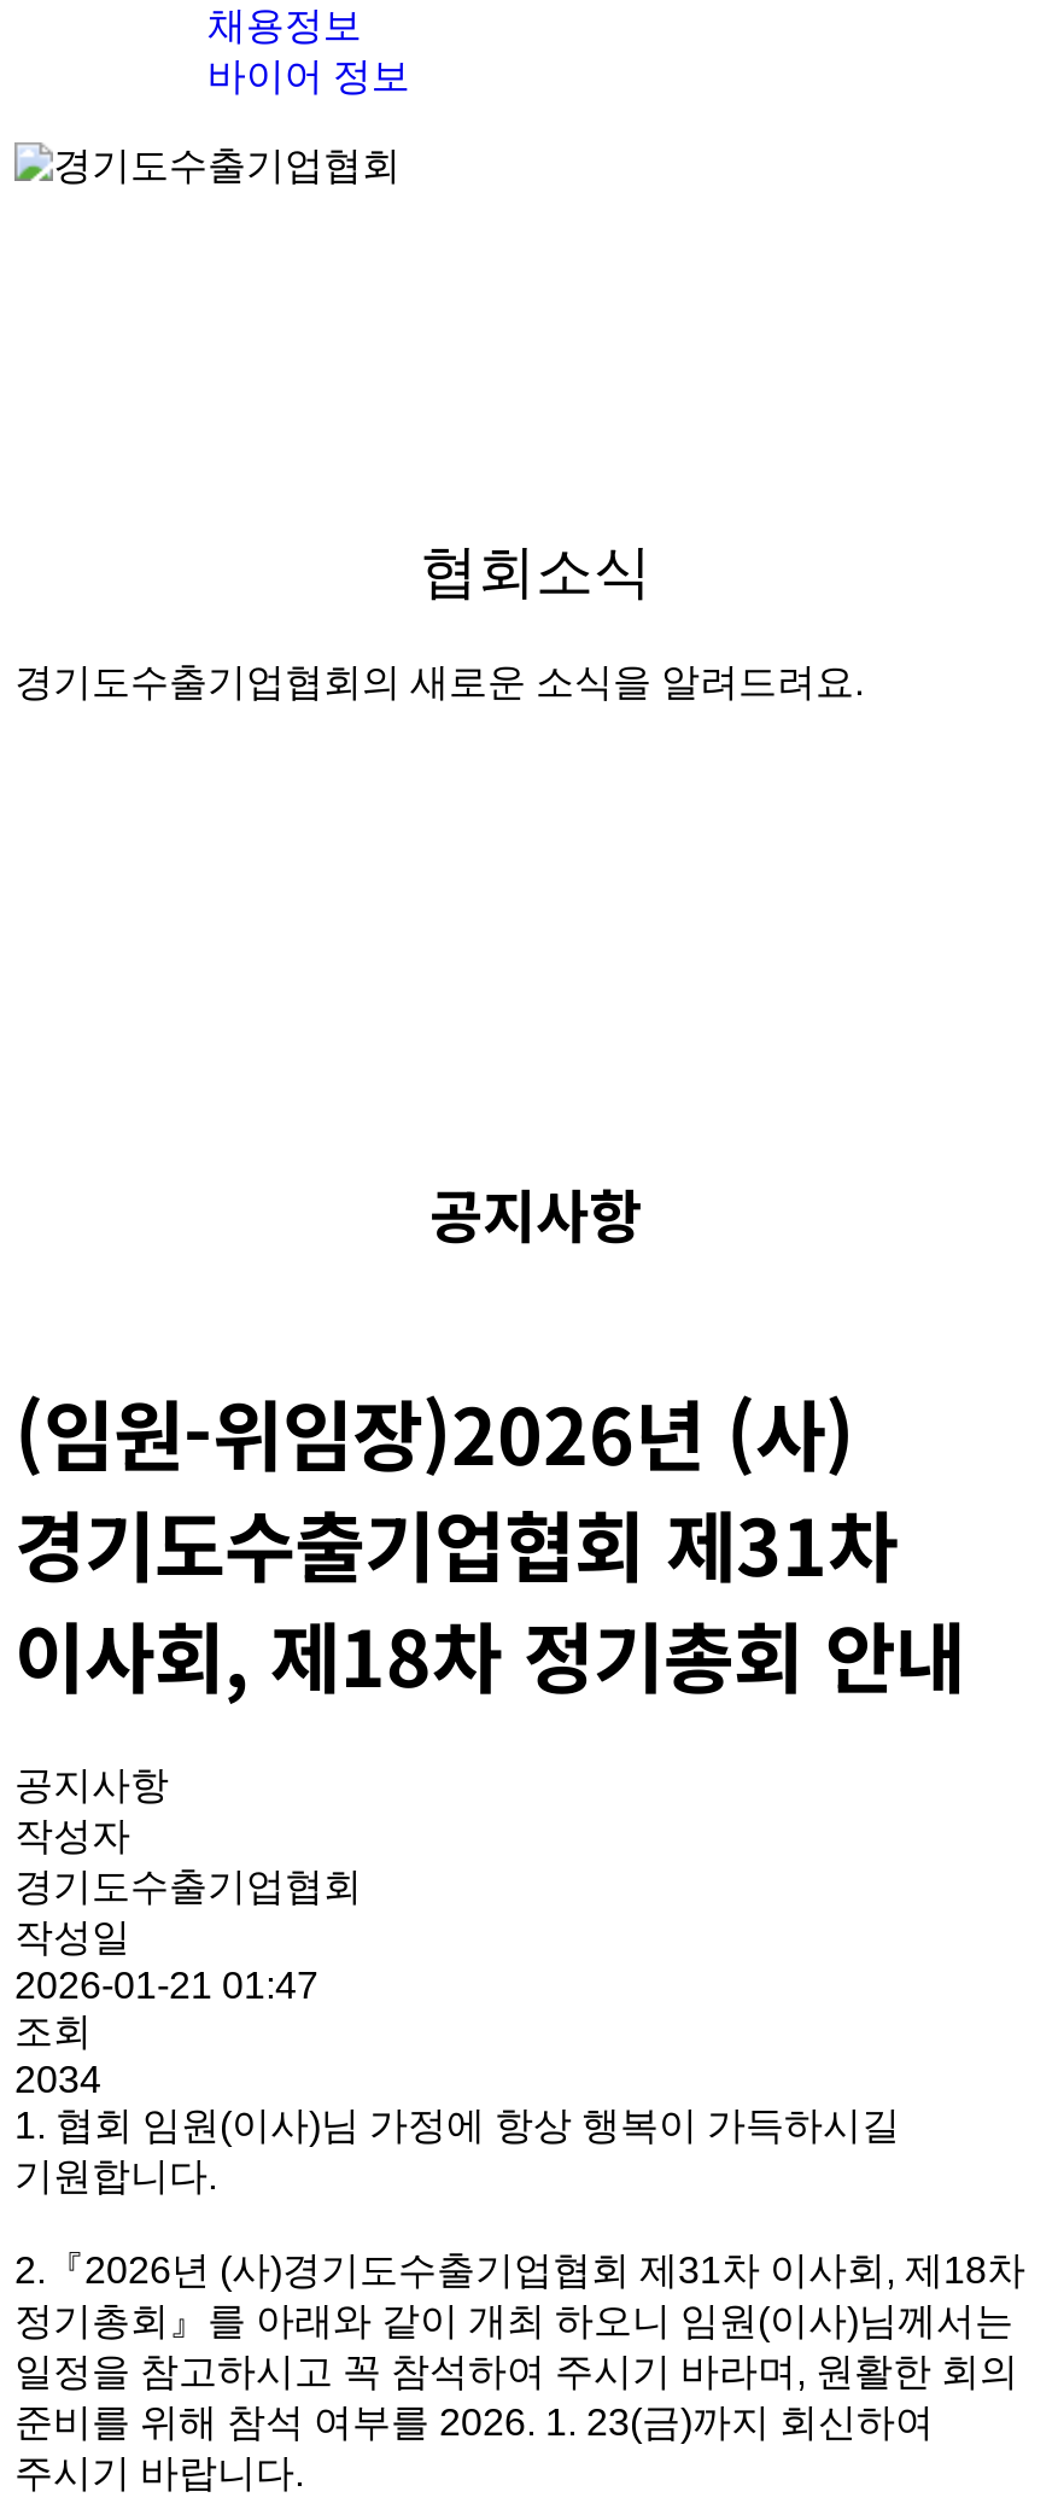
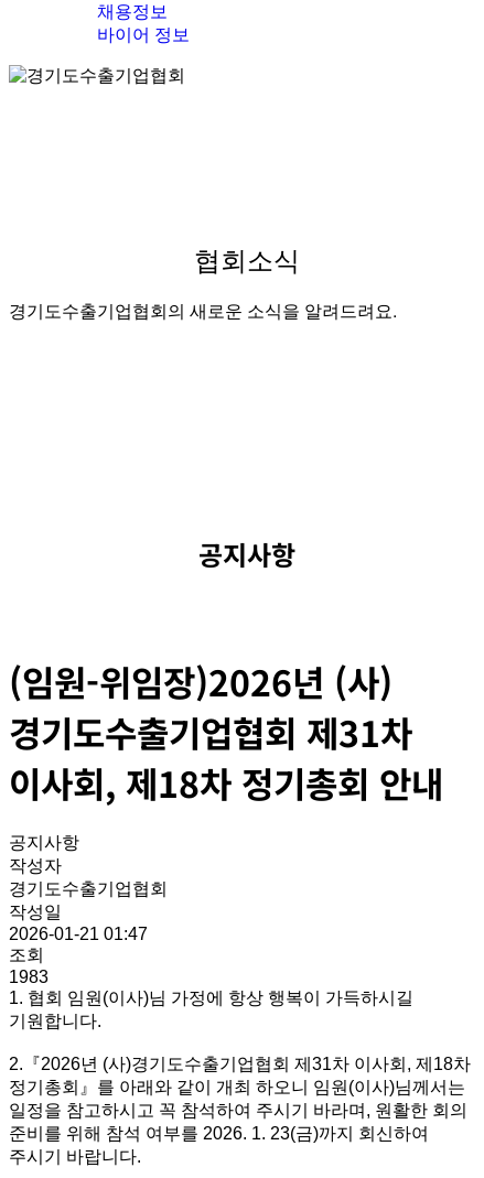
- 2034
+ 1983
